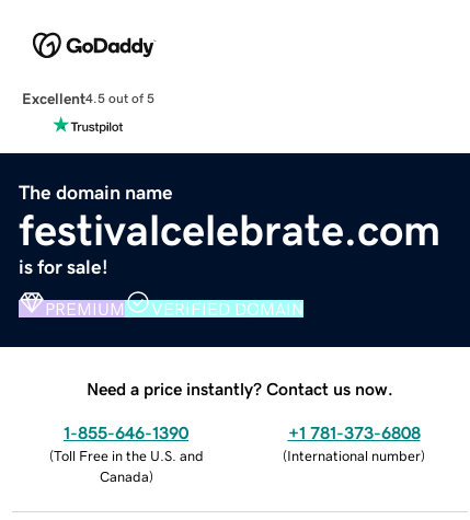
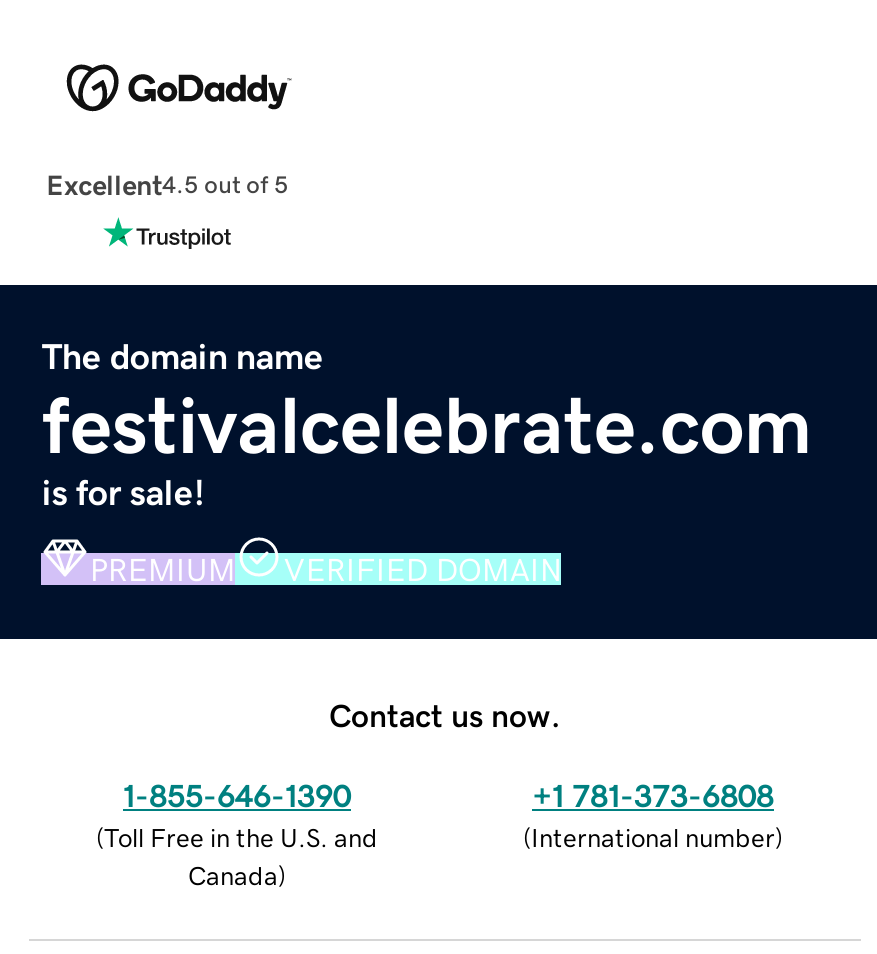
- Need a price instantly? Contact us now.
+ Contact us now.
